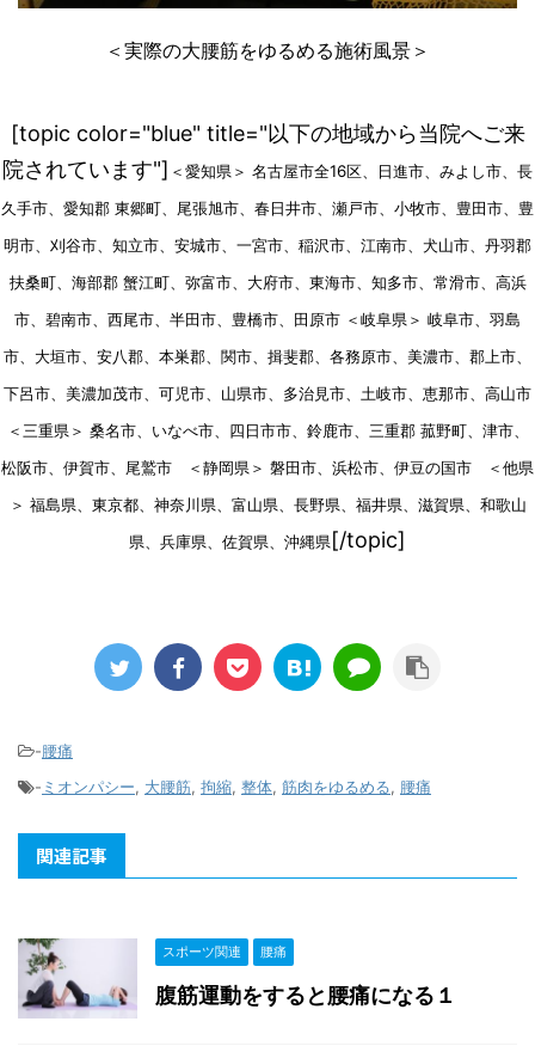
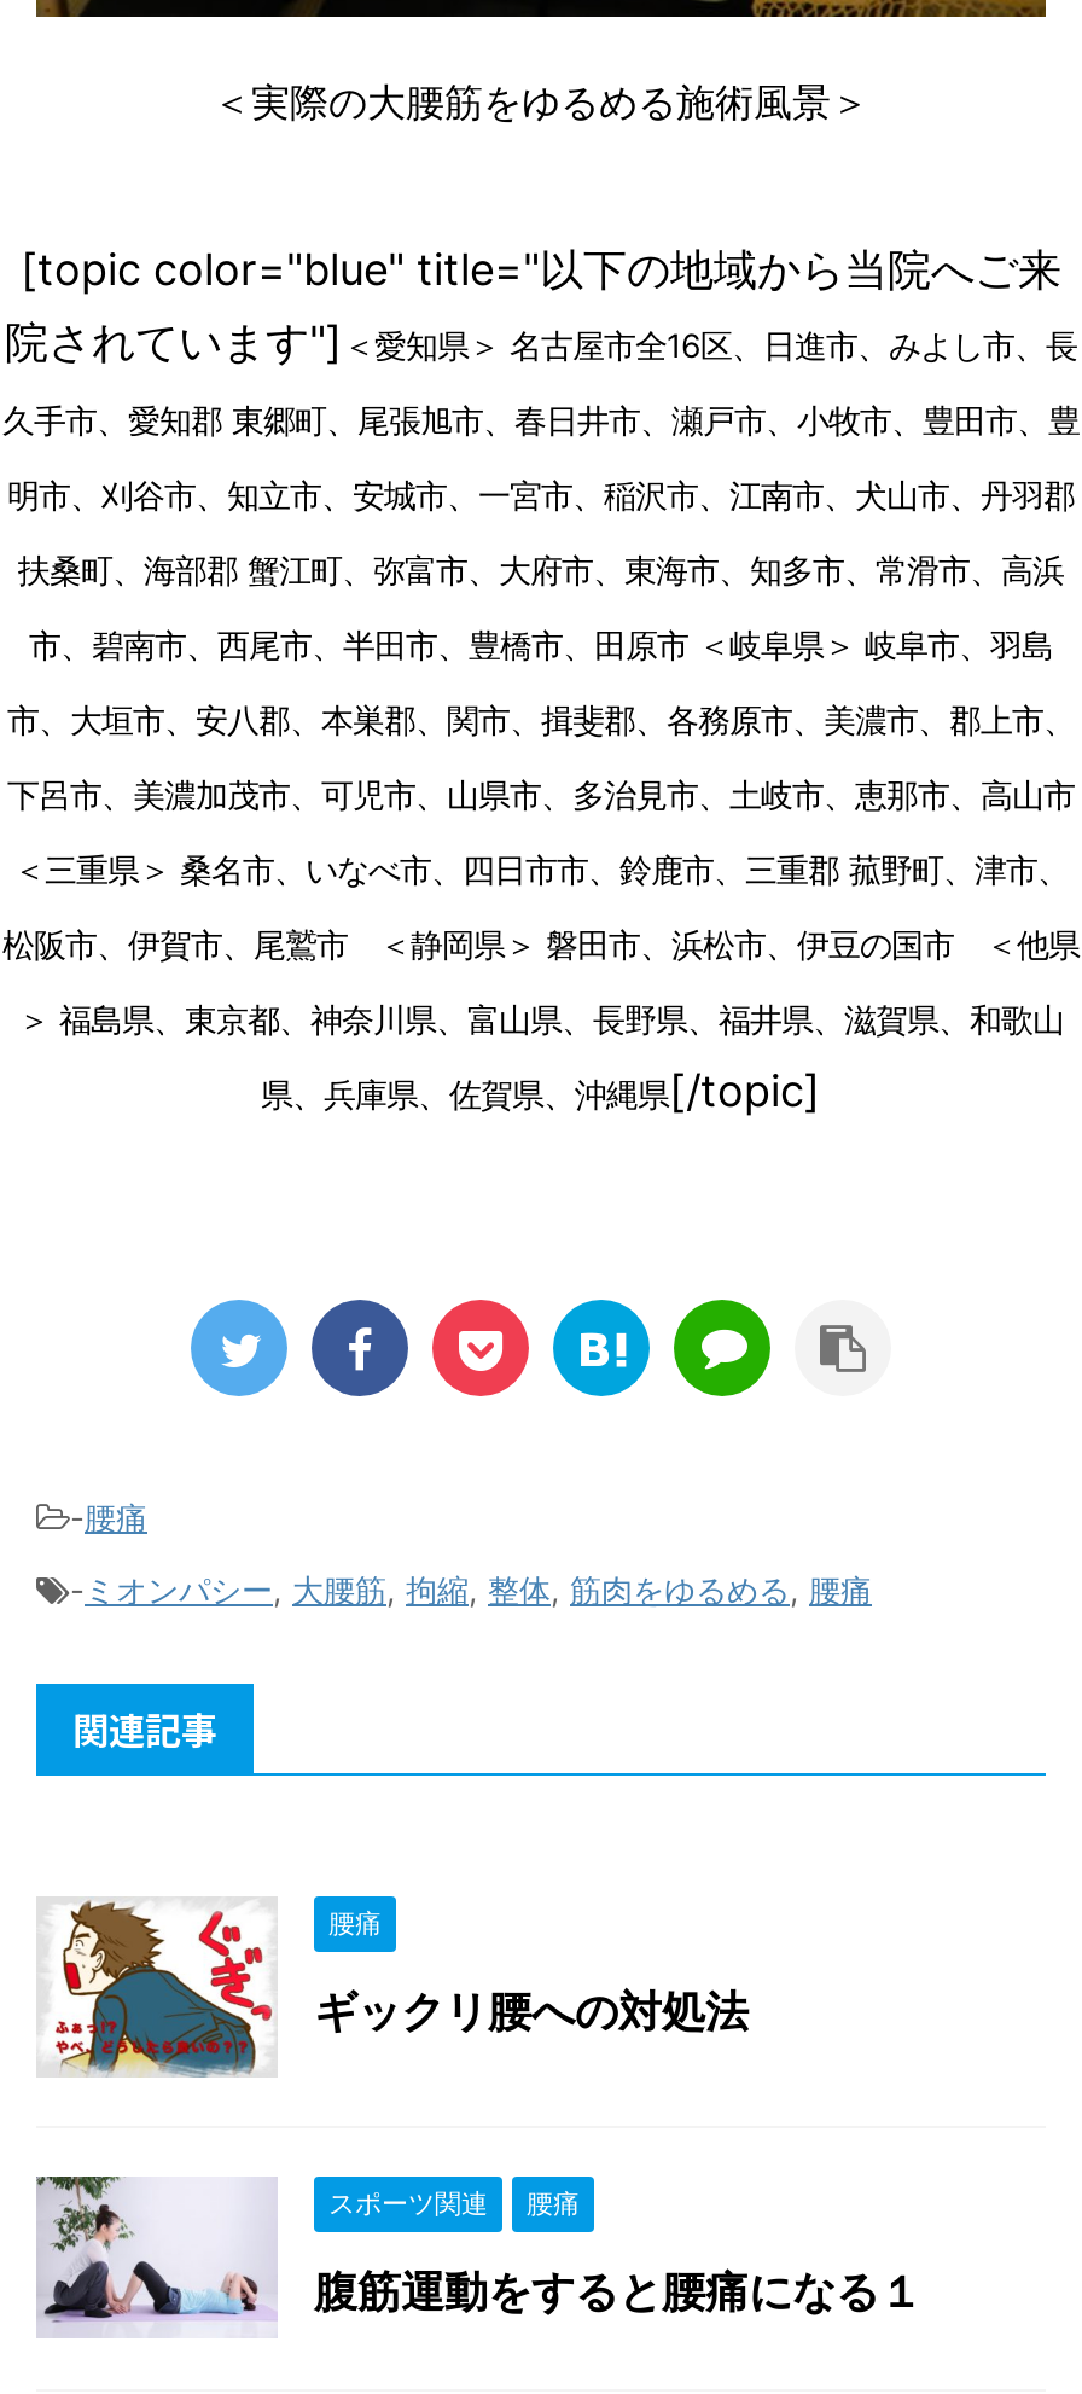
+ [image]
+ 腰痛
+ ギックリ腰への対処法
